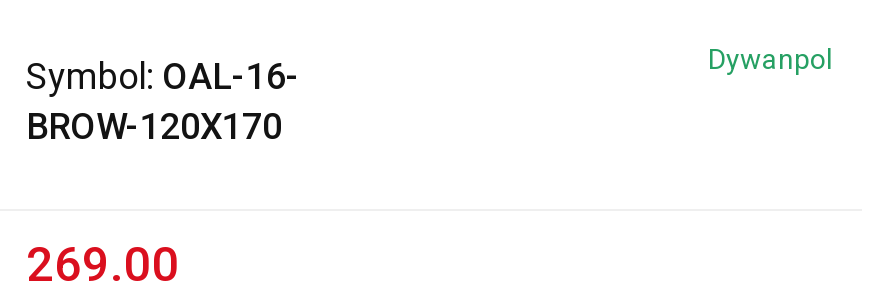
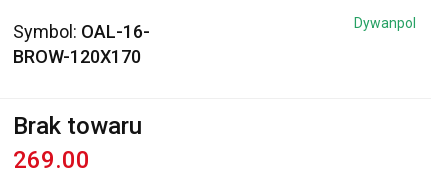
+ Brak towaru
